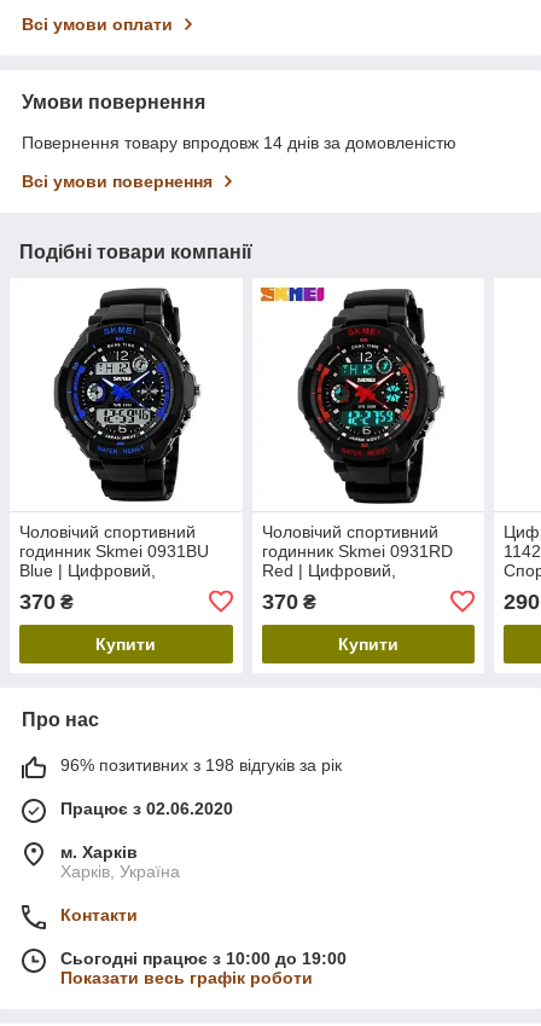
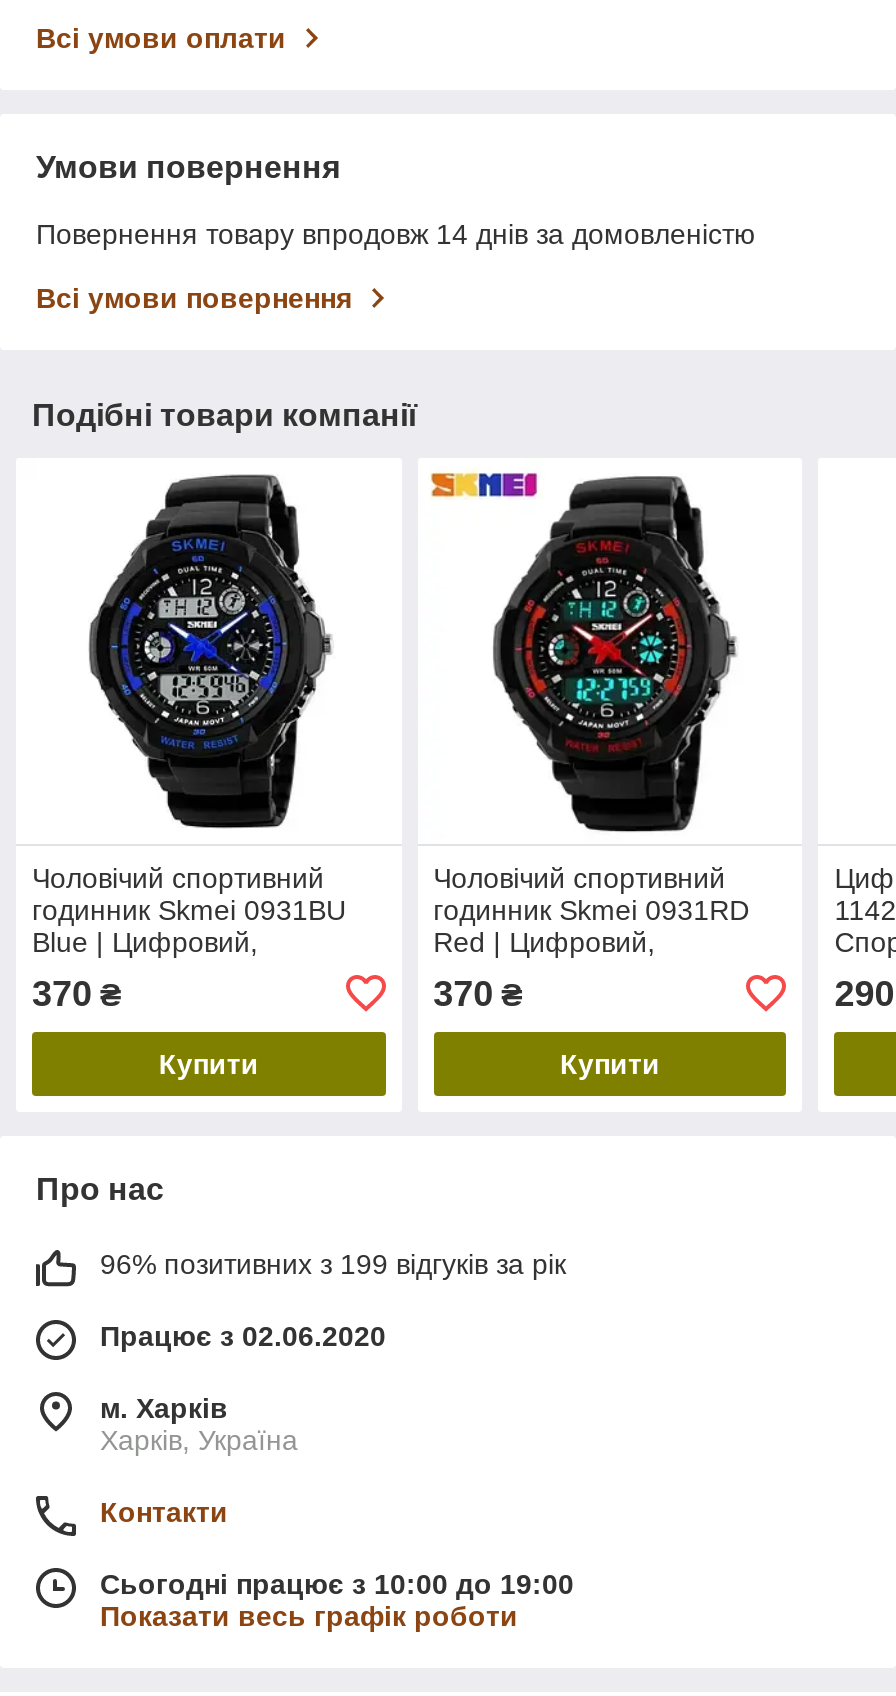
- 96% позитивних з 198 відгуків за рік
+ 96% позитивних з 199 відгуків за рік
